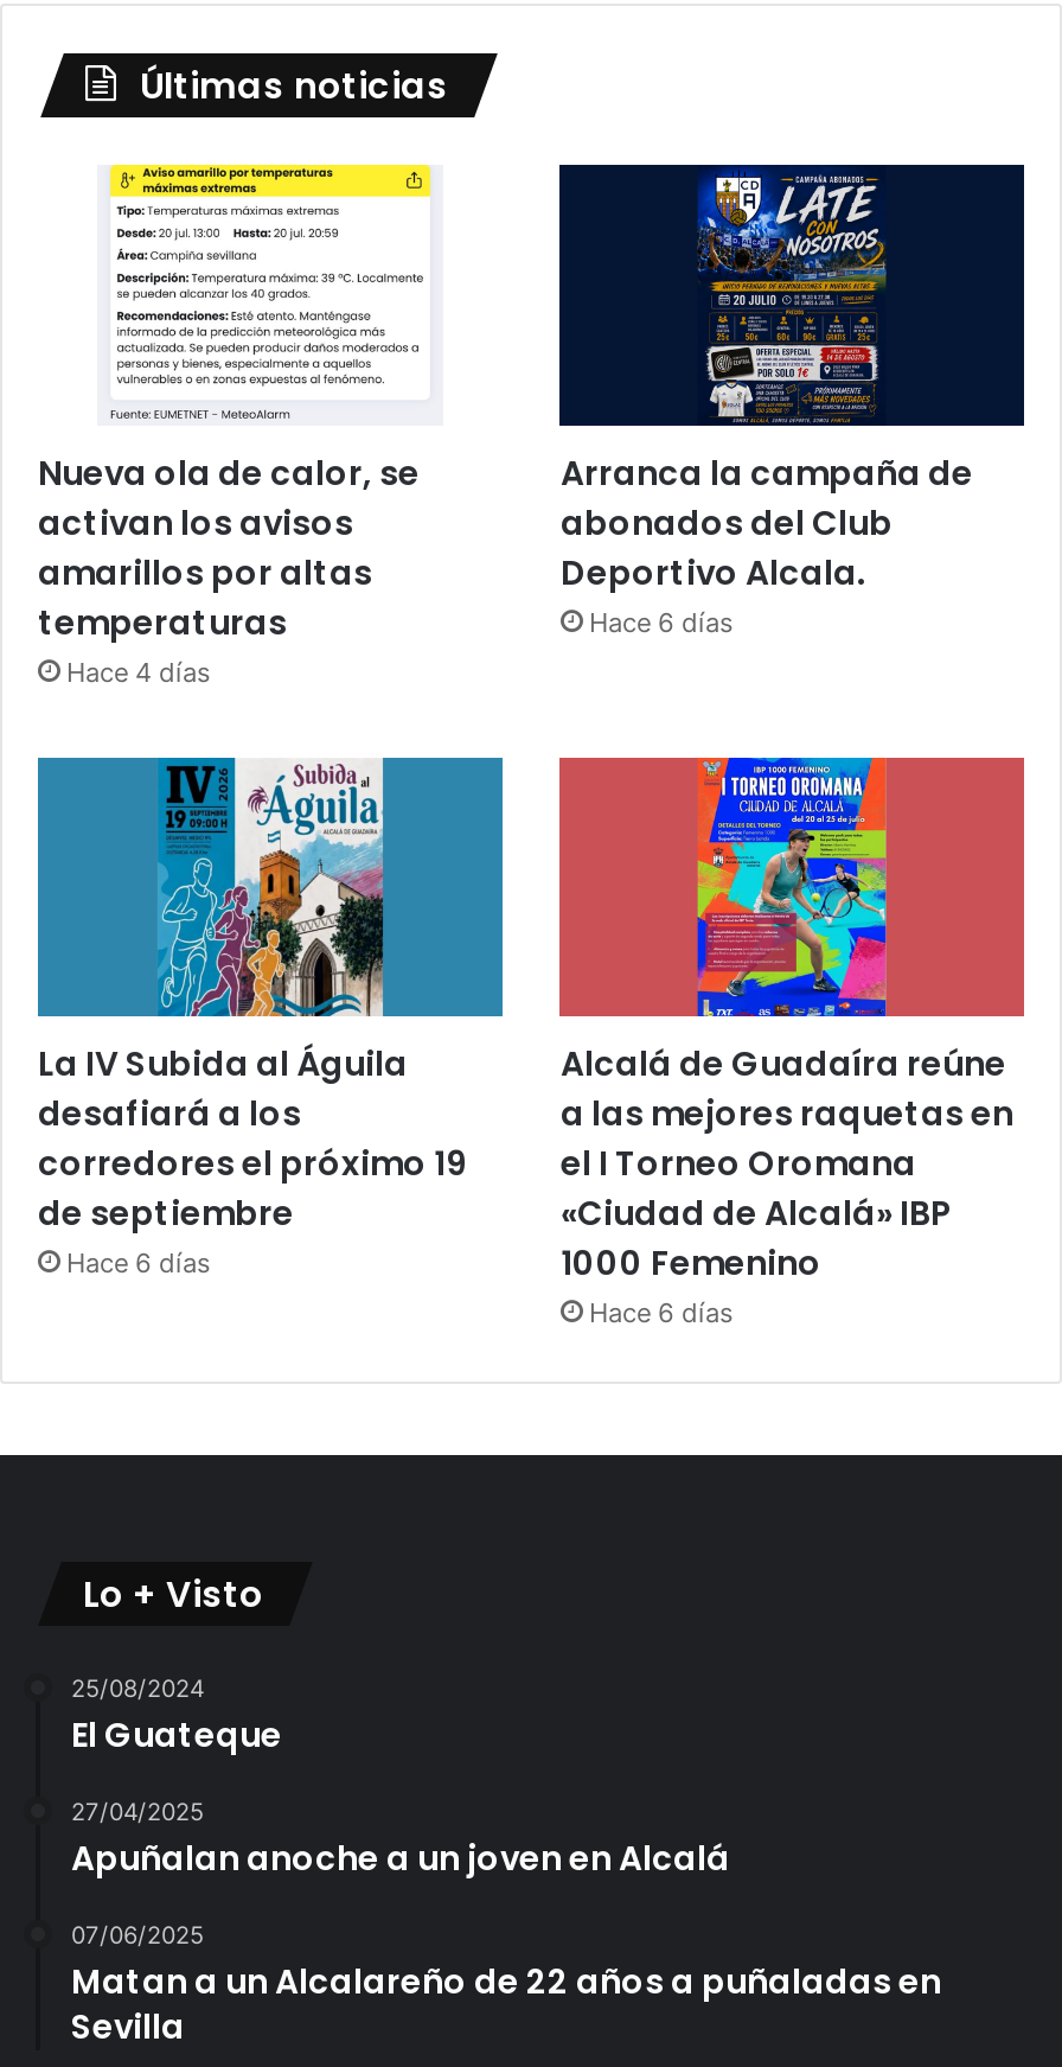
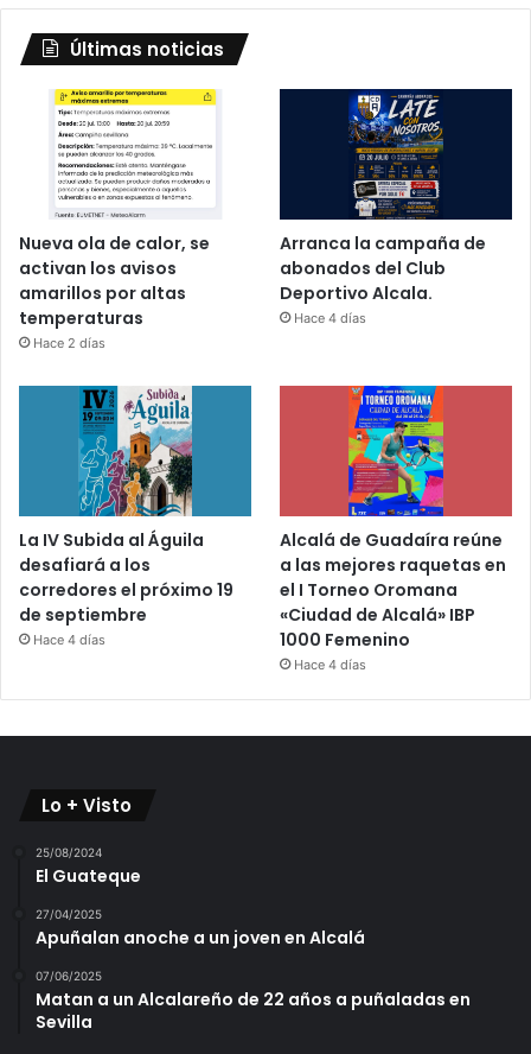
- Hace 6 días
+ Hace 4 días

- Hace 4 días
+ Hace 2 días

- Hace 6 días
+ Hace 4 días

- Hace 6 días
+ Hace 4 días
